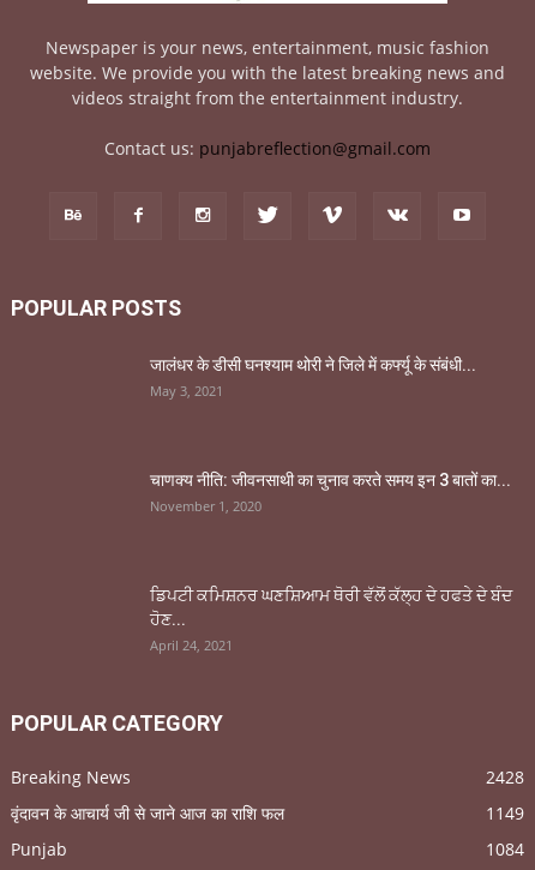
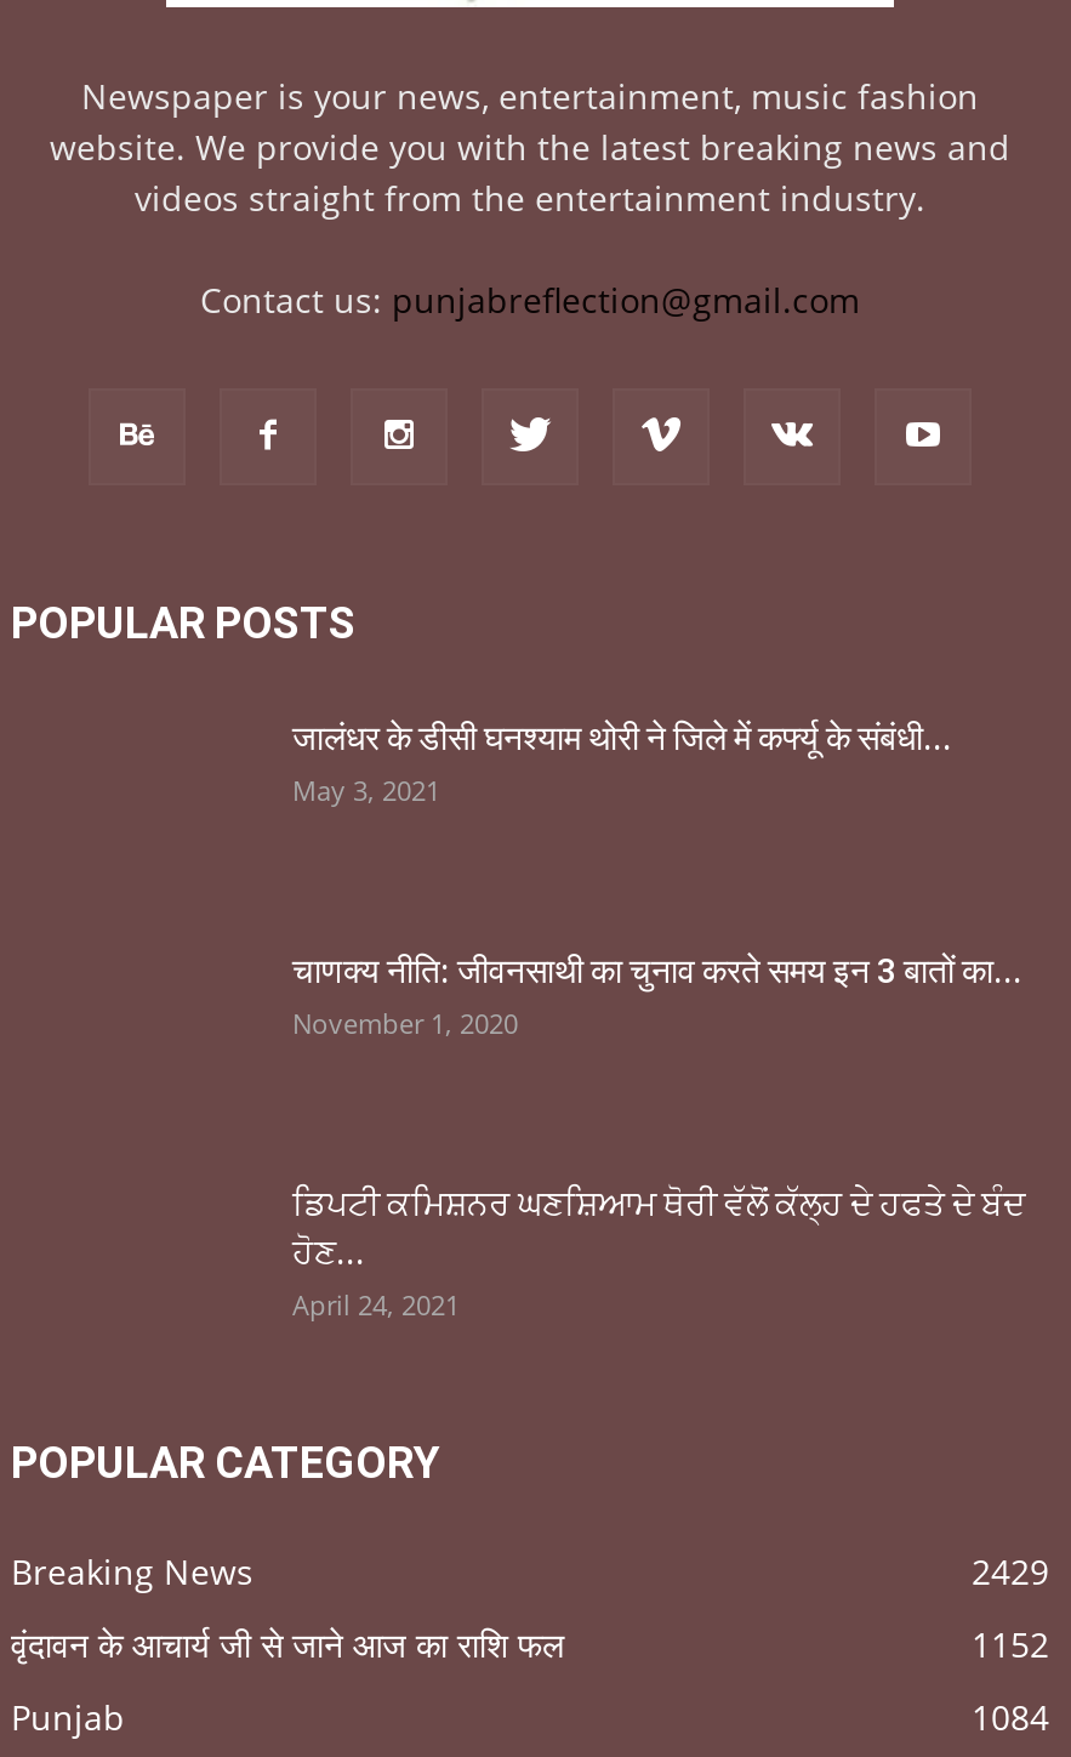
- 2428
+ 2429

- 1149
+ 1152
